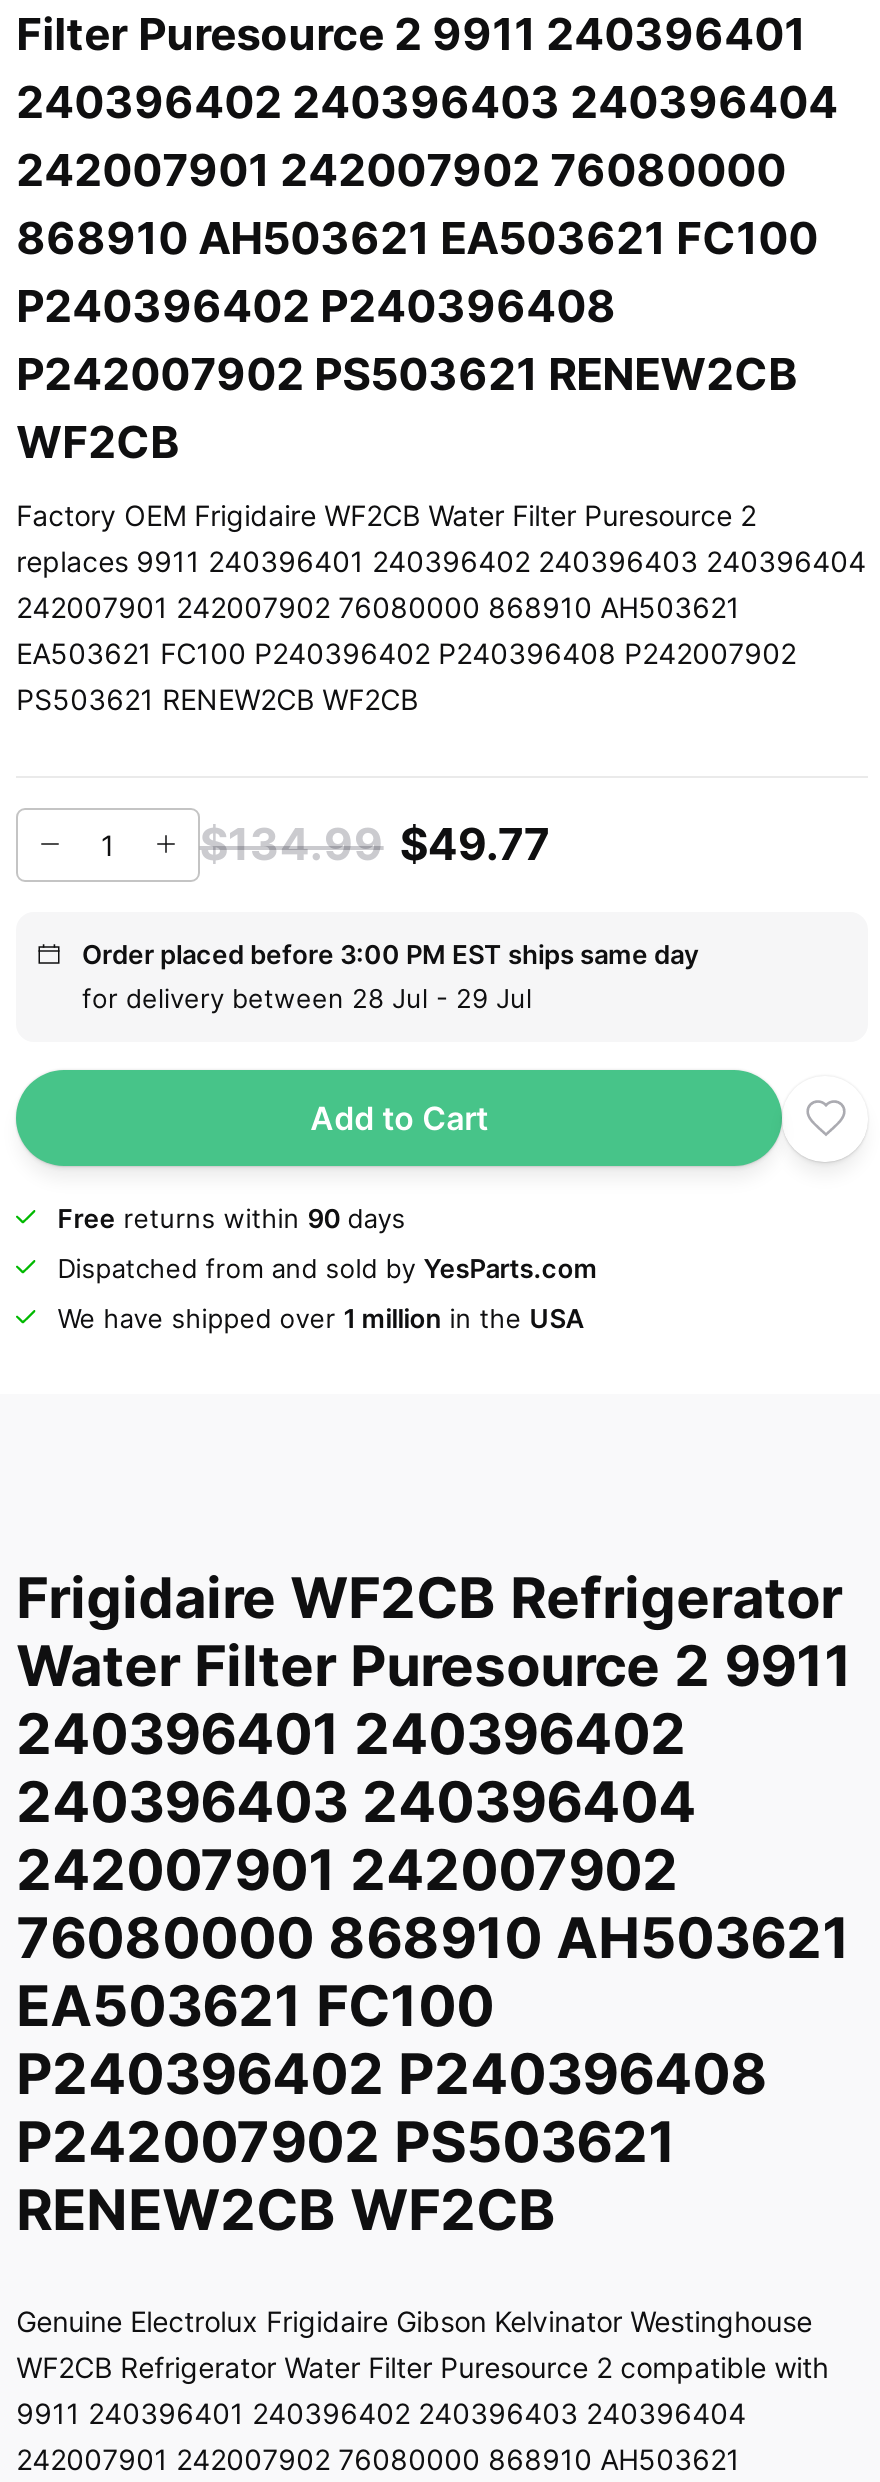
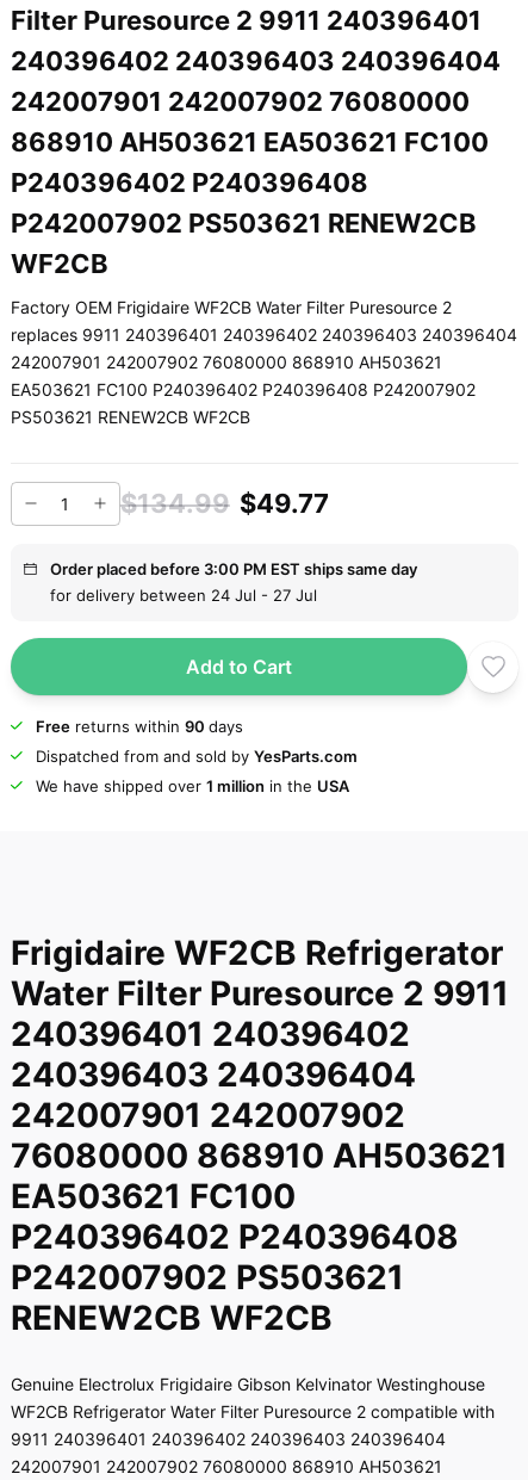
- for delivery between 28 Jul - 29 Jul
+ for delivery between 24 Jul - 27 Jul
